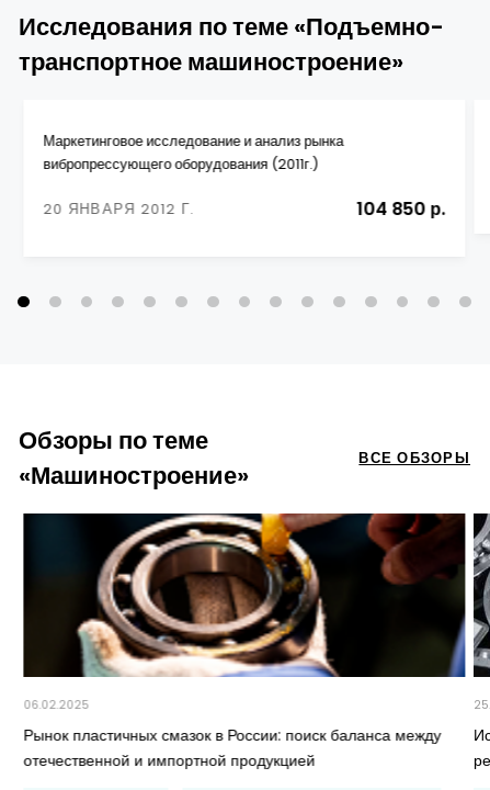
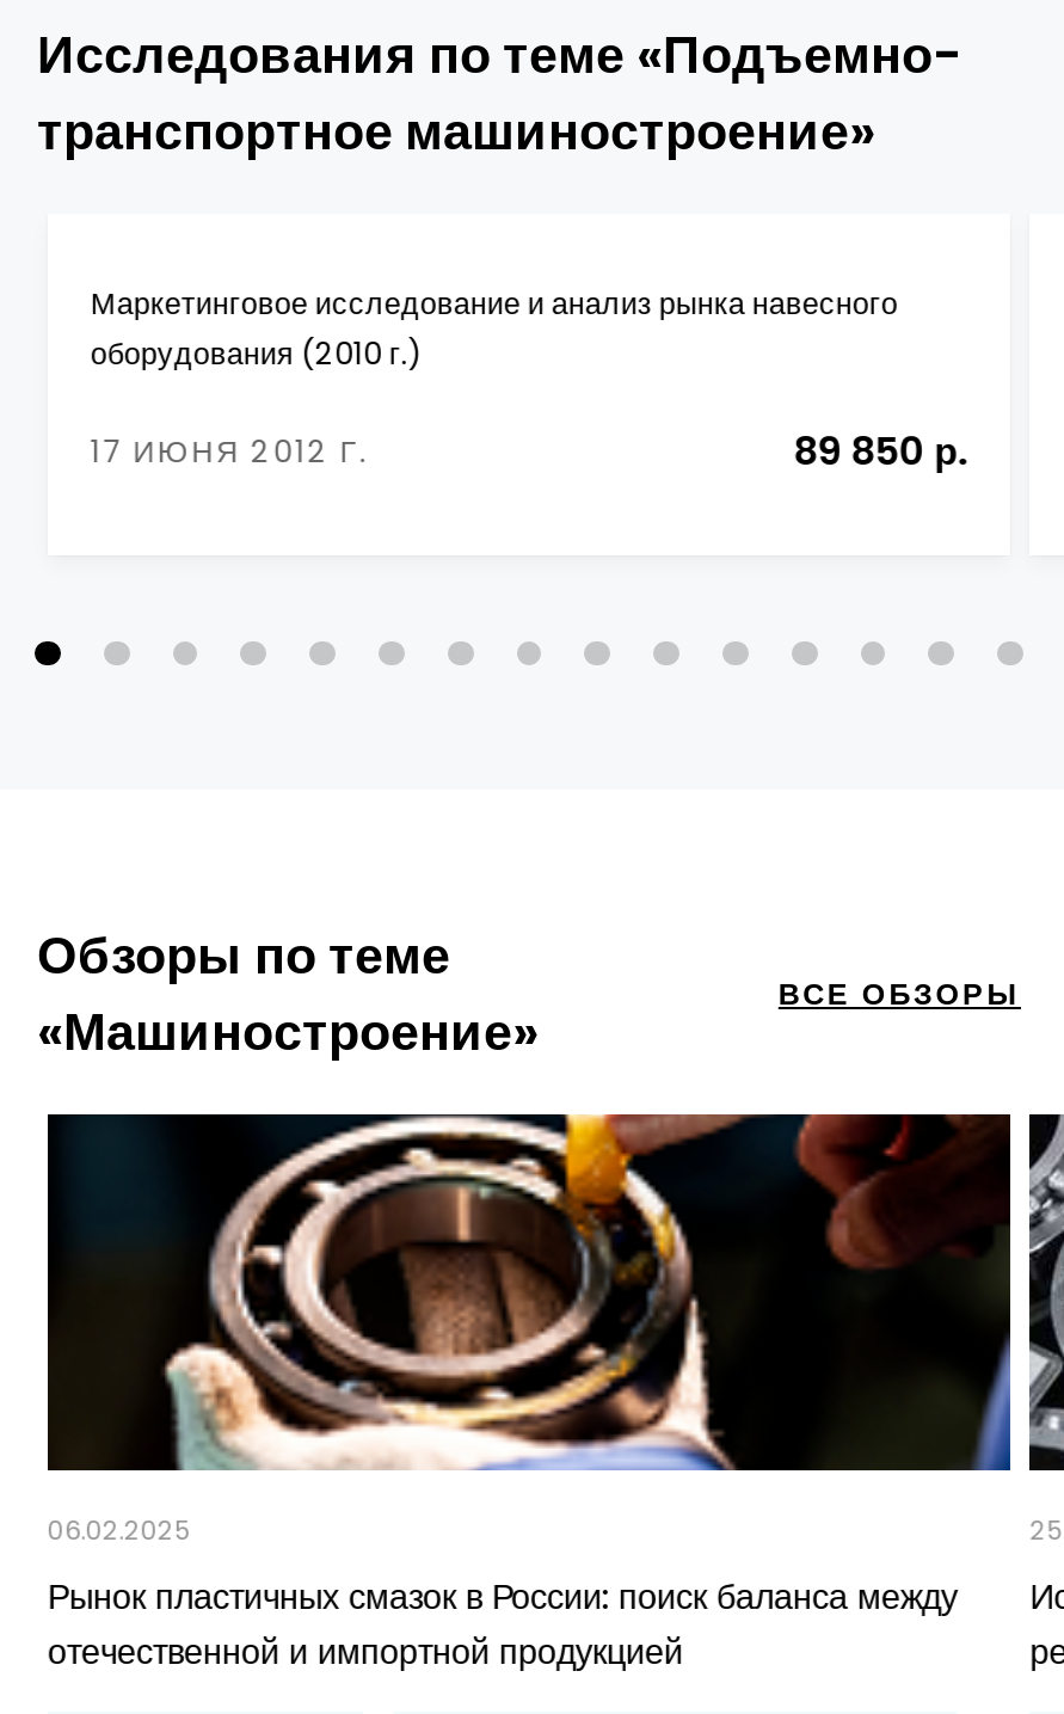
- Маркетинговое исследование и анализ рынка
- вибропрессующего оборудования (2011г.)
+ Маркетинговое исследование и анализ рынка навесного
+ оборудования (2010 г.)

- 20 ЯНВАРЯ 2012 Г.
- 104 850 р.
+ 17 ИЮНЯ 2012 Г.
+ 89 850 р.
